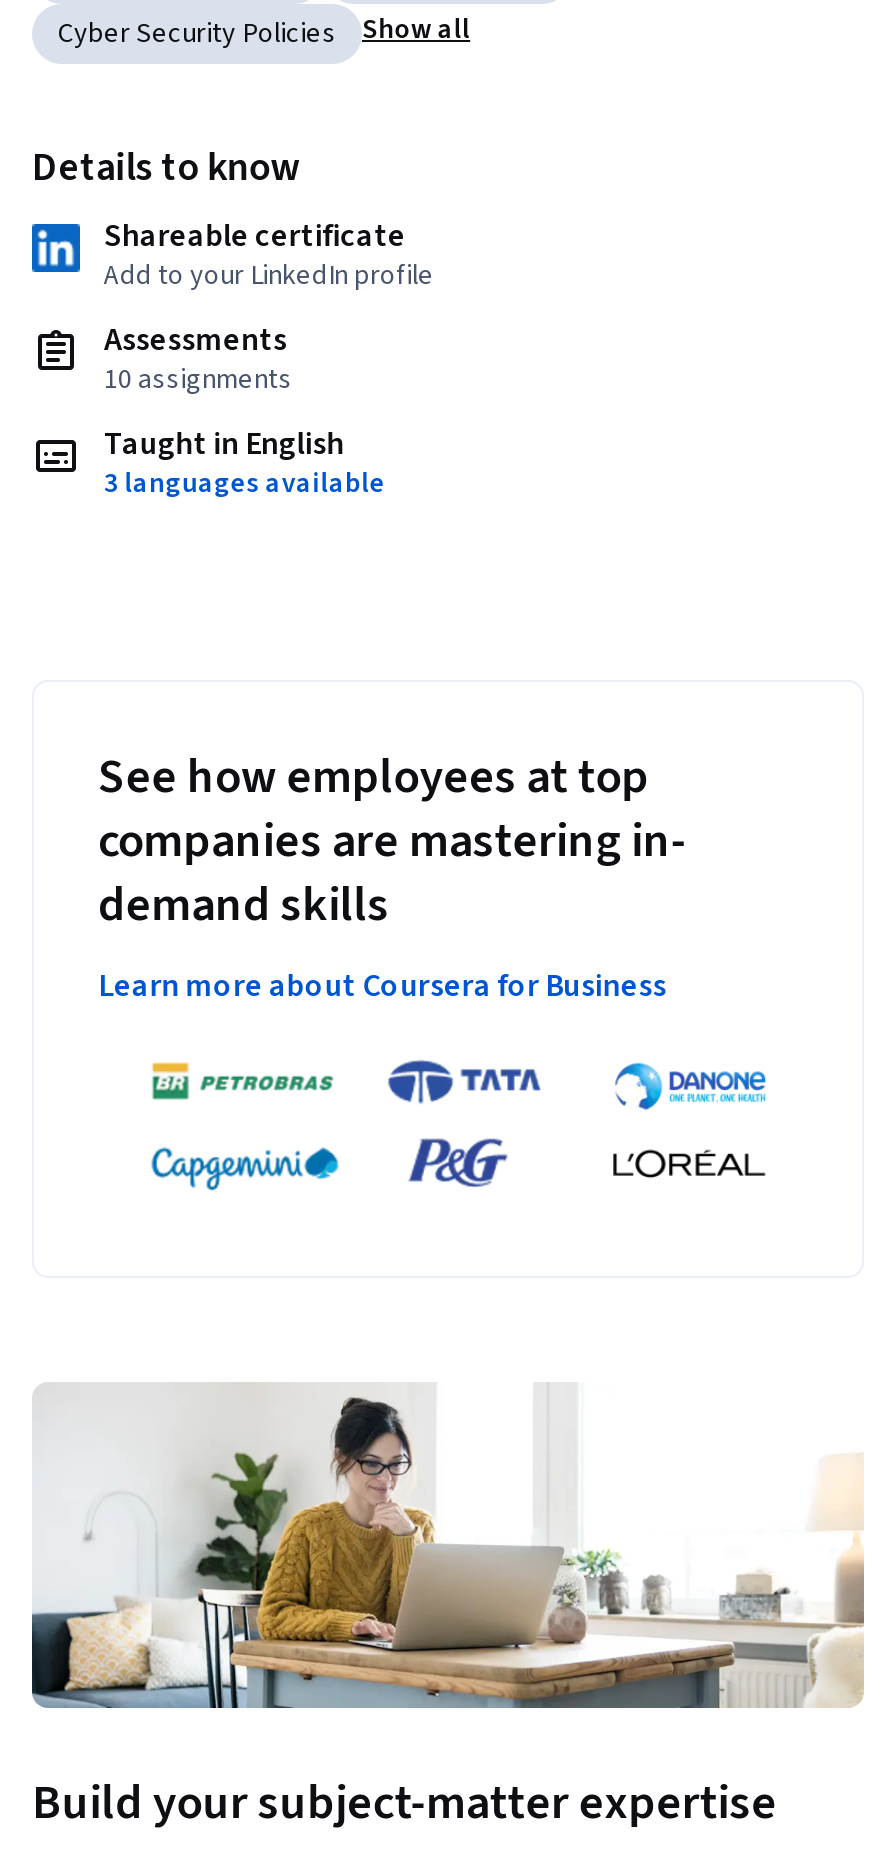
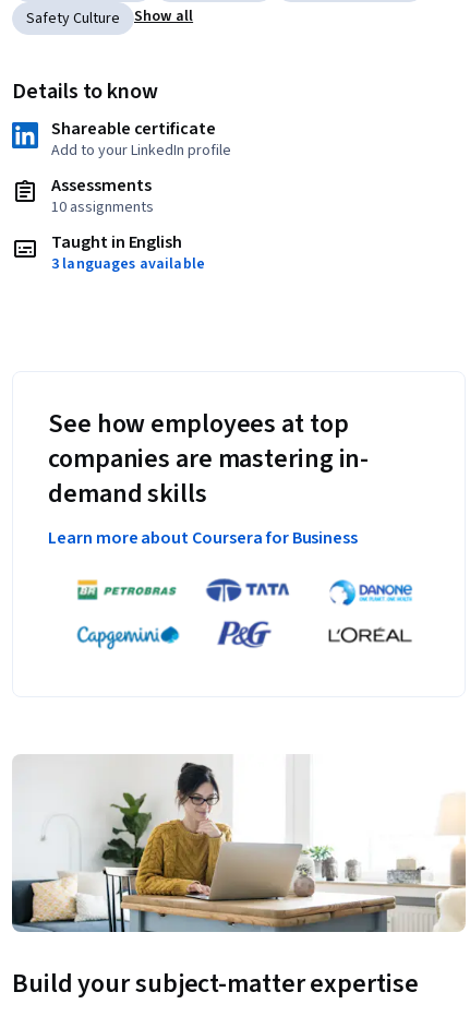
- Cyber Security Policies
+ Safety Culture
